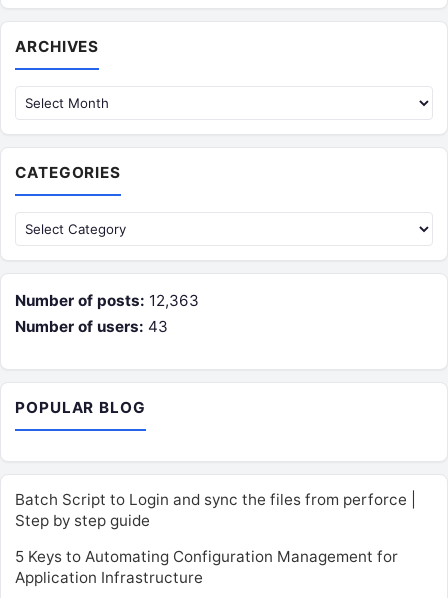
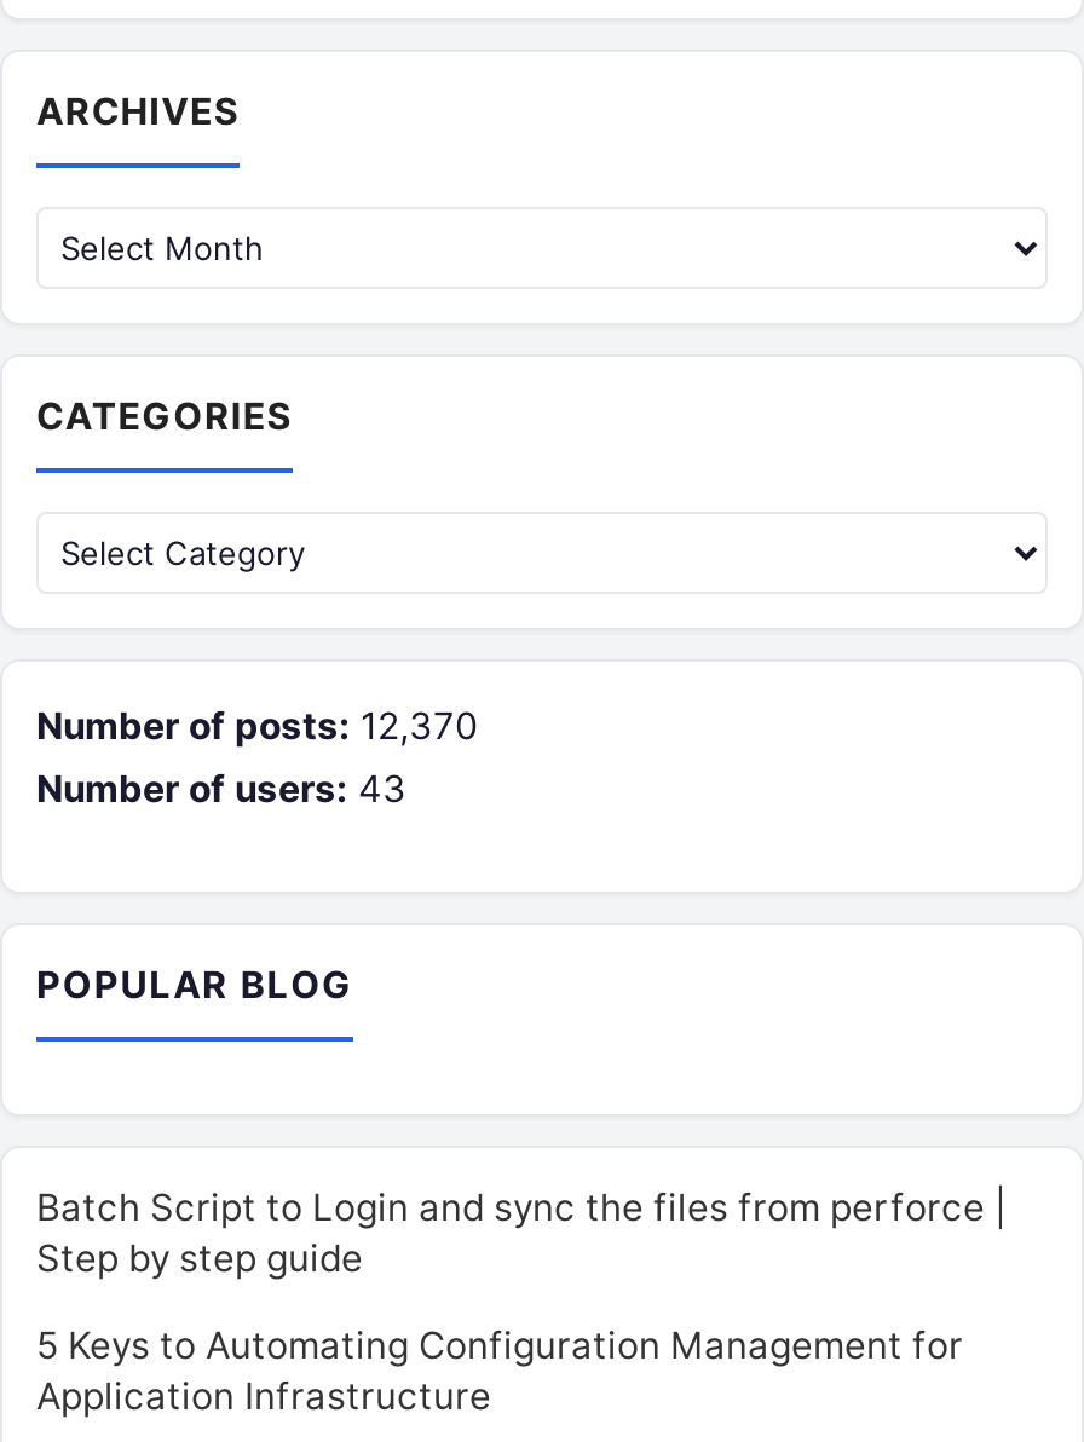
- Number of posts: 12,363
+ Number of posts: 12,370
